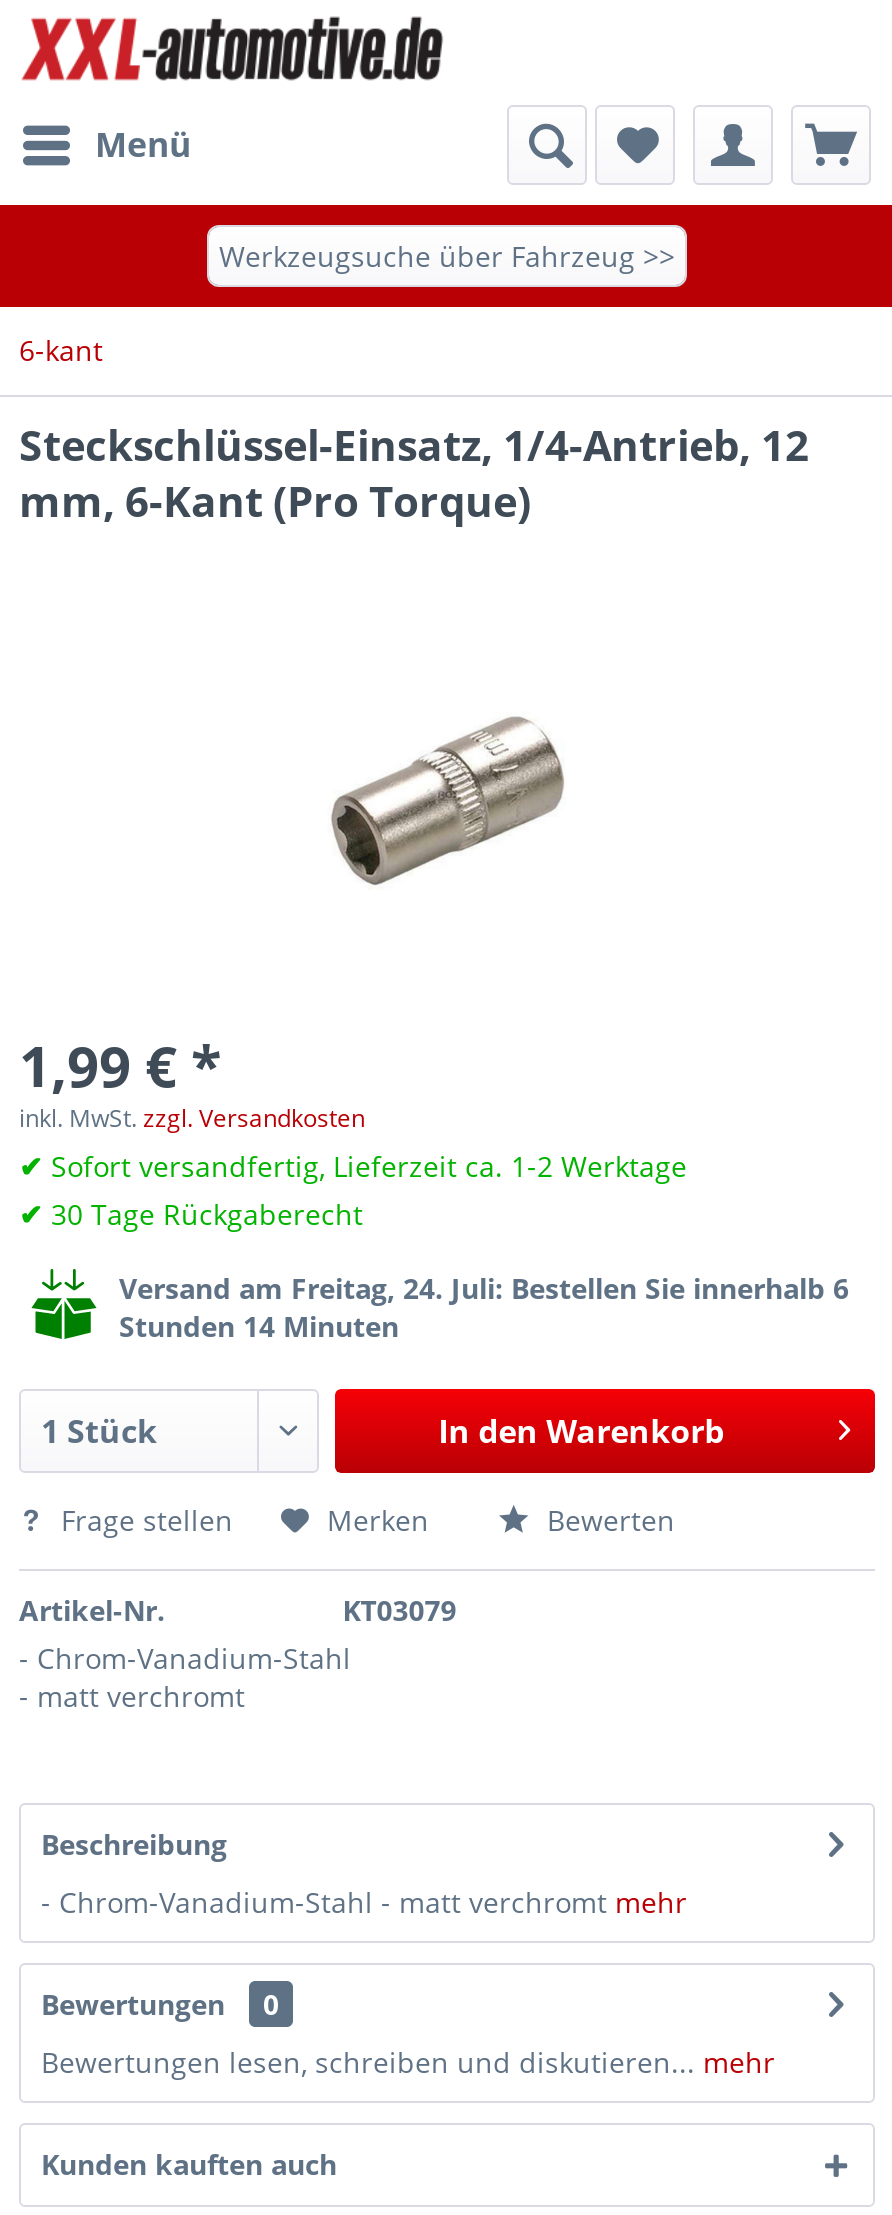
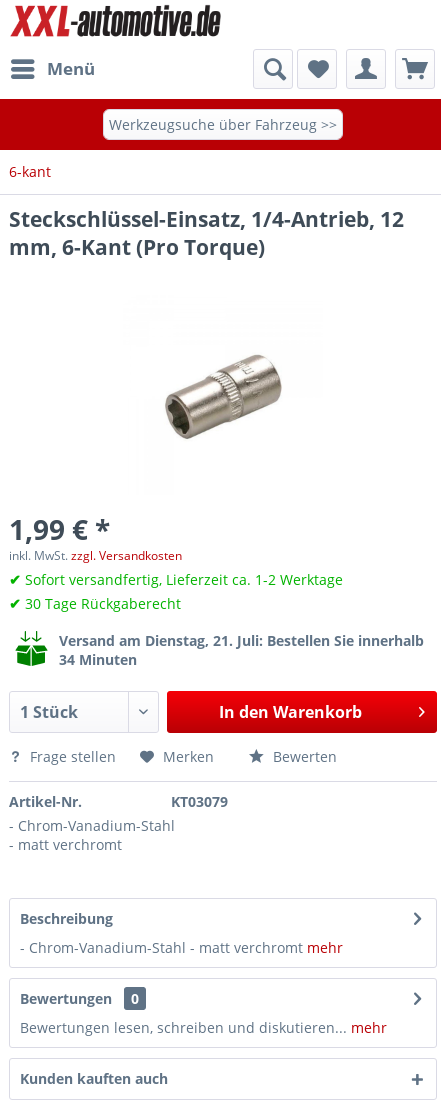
- Versand am Freitag, 24. Juli: Bestellen Sie innerhalb 6
- Stunden 14 Minuten
+ Versand am Dienstag, 21. Juli: Bestellen Sie innerhalb
+ 34 Minuten
